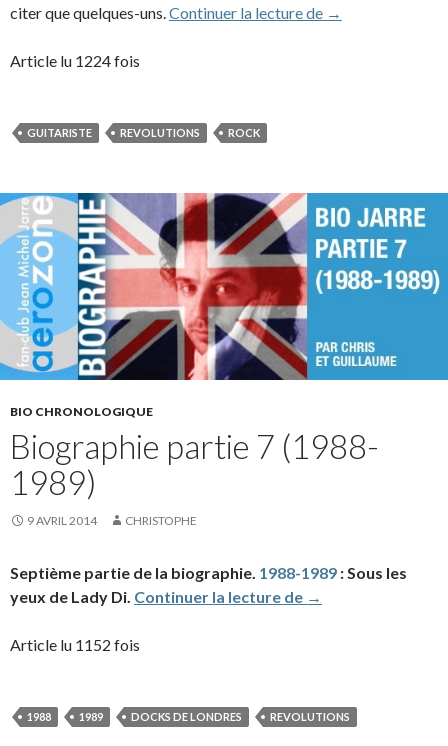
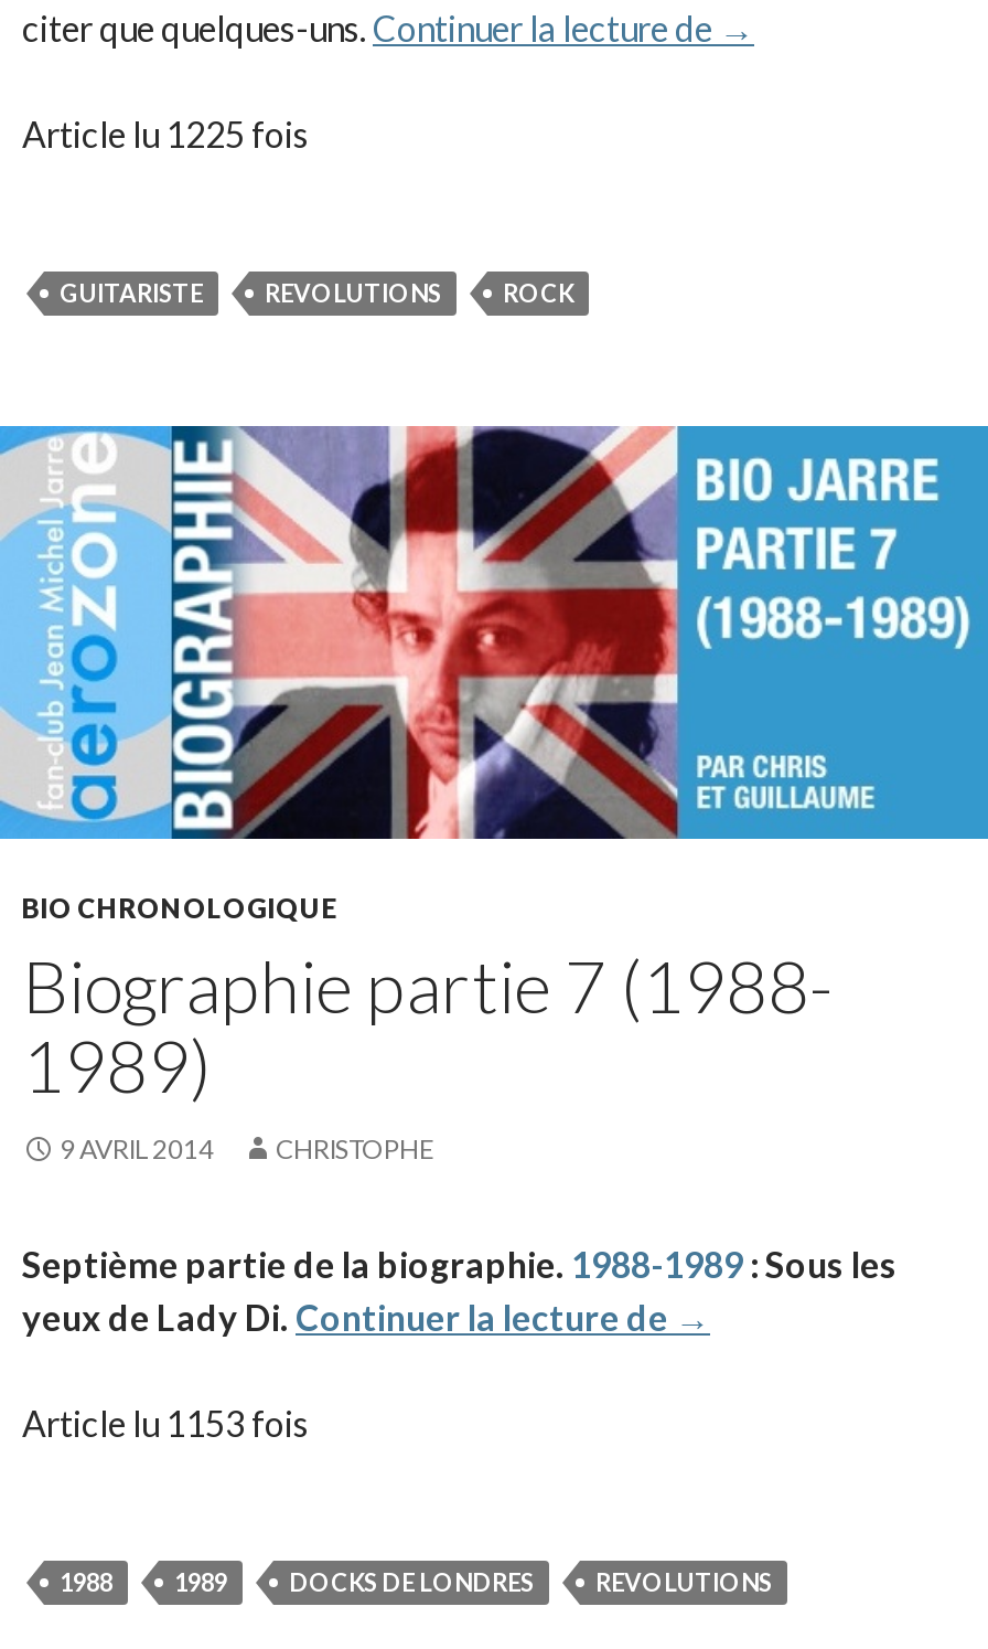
- Article lu 1224 fois
+ Article lu 1225 fois

- Article lu 1152 fois
+ Article lu 1153 fois
